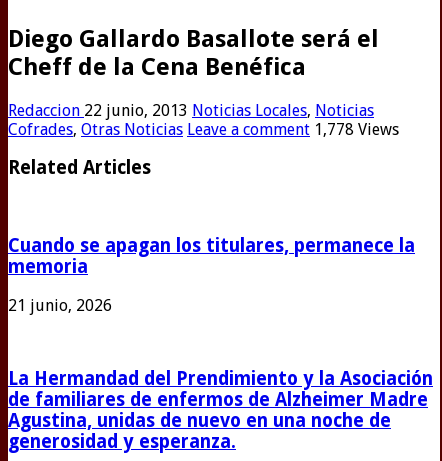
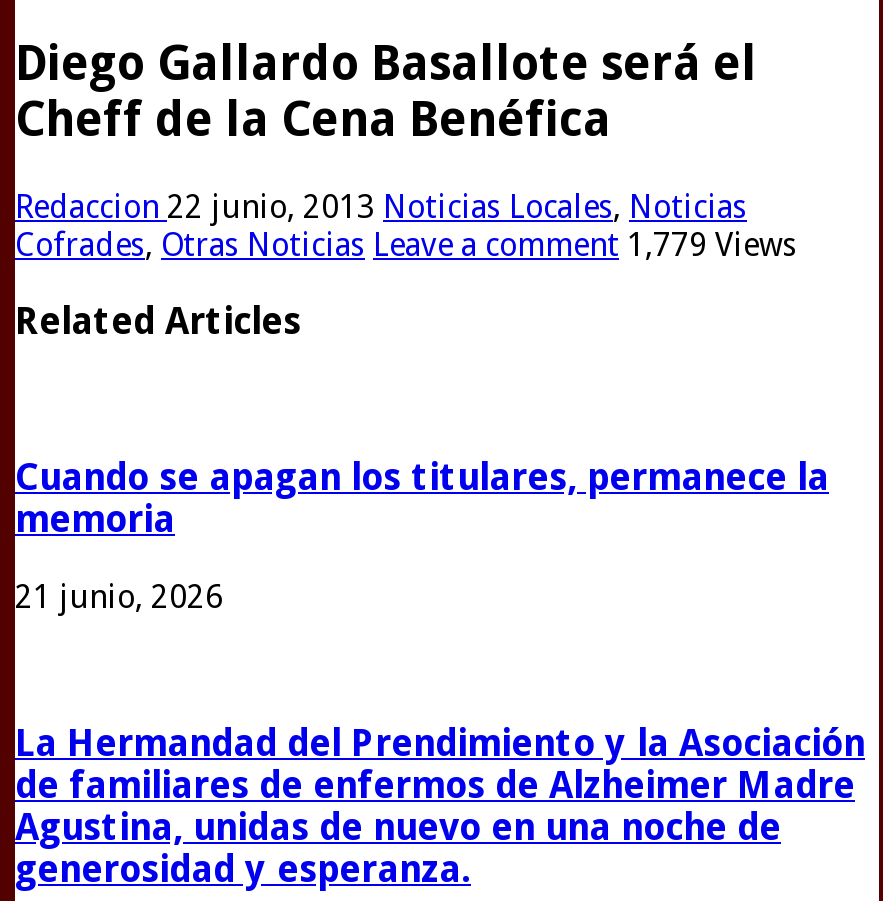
- Cofrades, Otras Noticias Leave a comment 1,778 Views
+ Cofrades, Otras Noticias Leave a comment 1,779 Views
